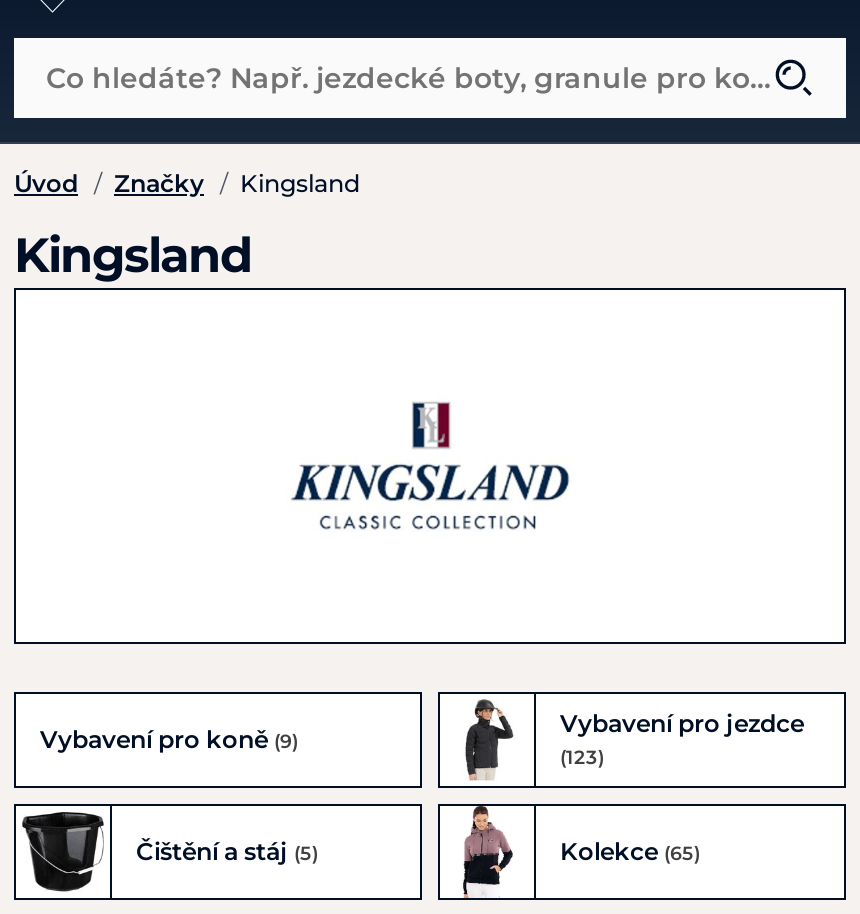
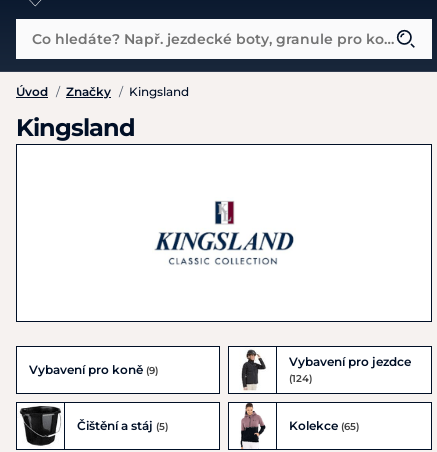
- (123)
+ (124)
